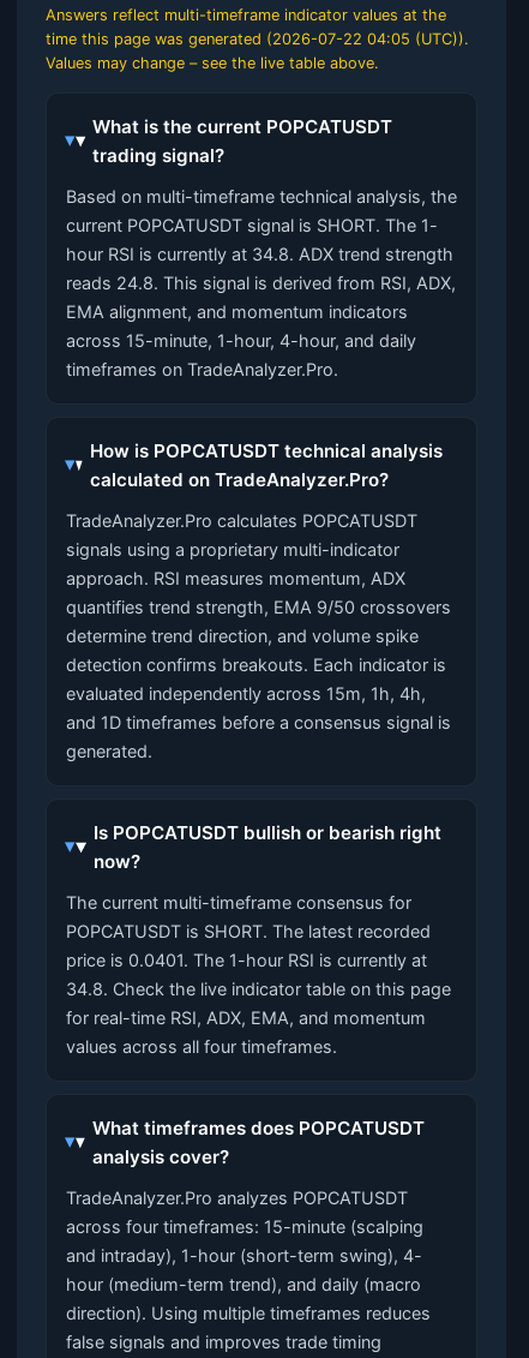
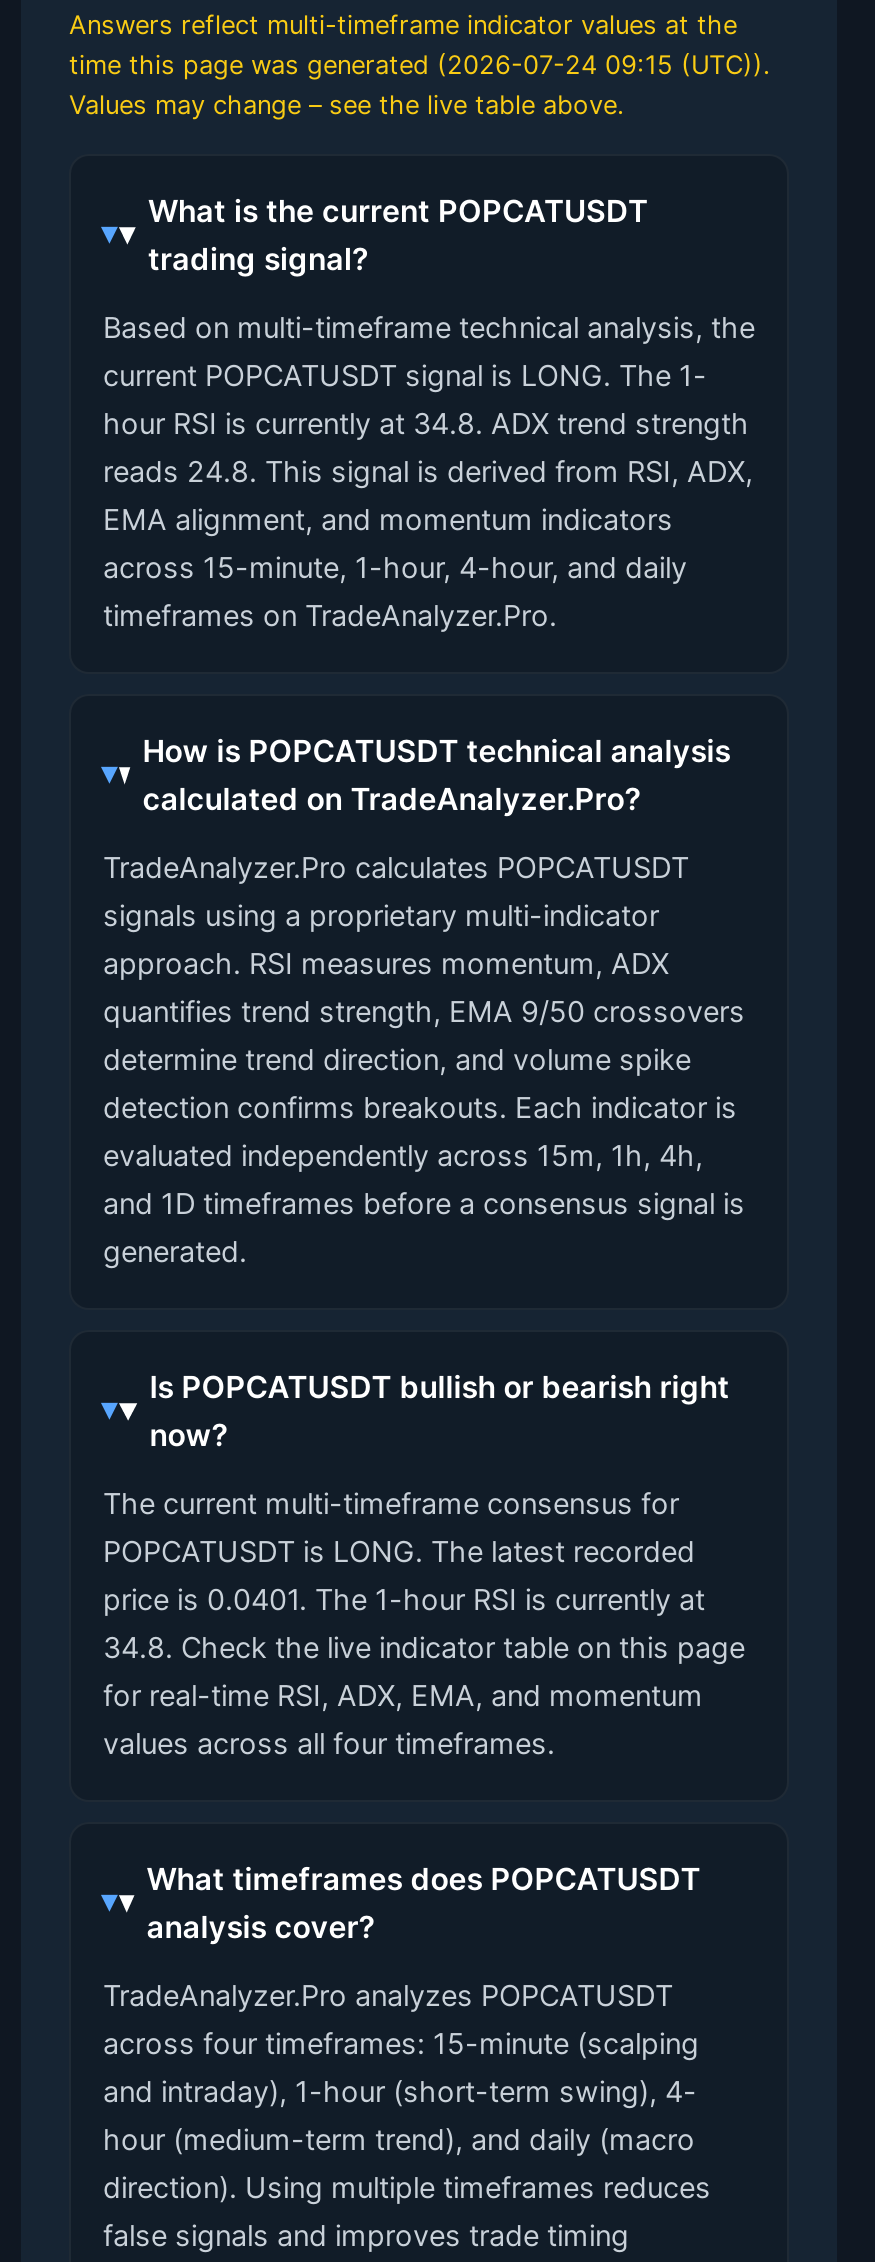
- time this page was generated (2026-07-22 04:05 (UTC)).
+ time this page was generated (2026-07-24 09:15 (UTC)).

- current POPCATUSDT signal is SHORT. The 1-
+ current POPCATUSDT signal is LONG. The 1-

- POPCATUSDT is SHORT. The latest recorded
+ POPCATUSDT is LONG. The latest recorded
